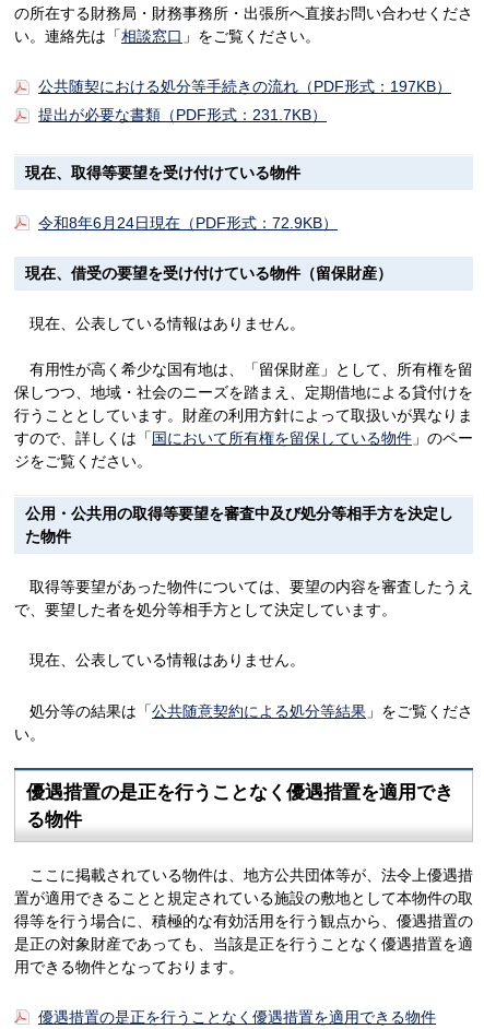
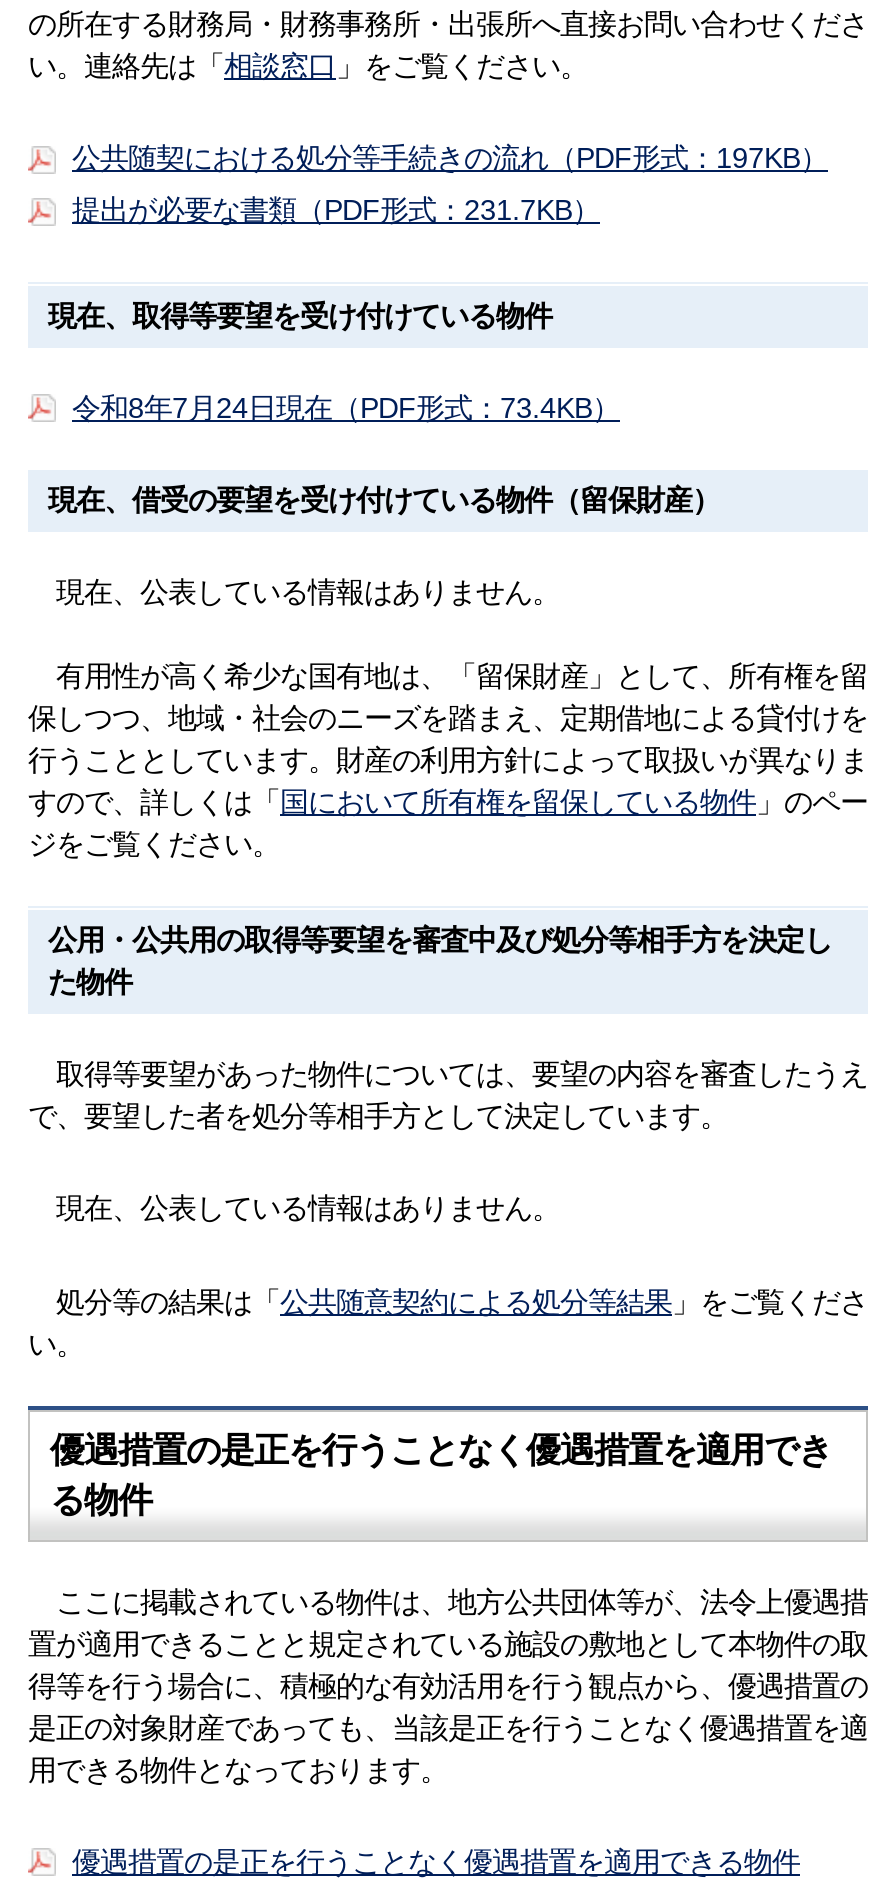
- 令和8年6月24日現在（PDF形式：72.9KB）
+ 令和8年7月24日現在（PDF形式：73.4KB）
